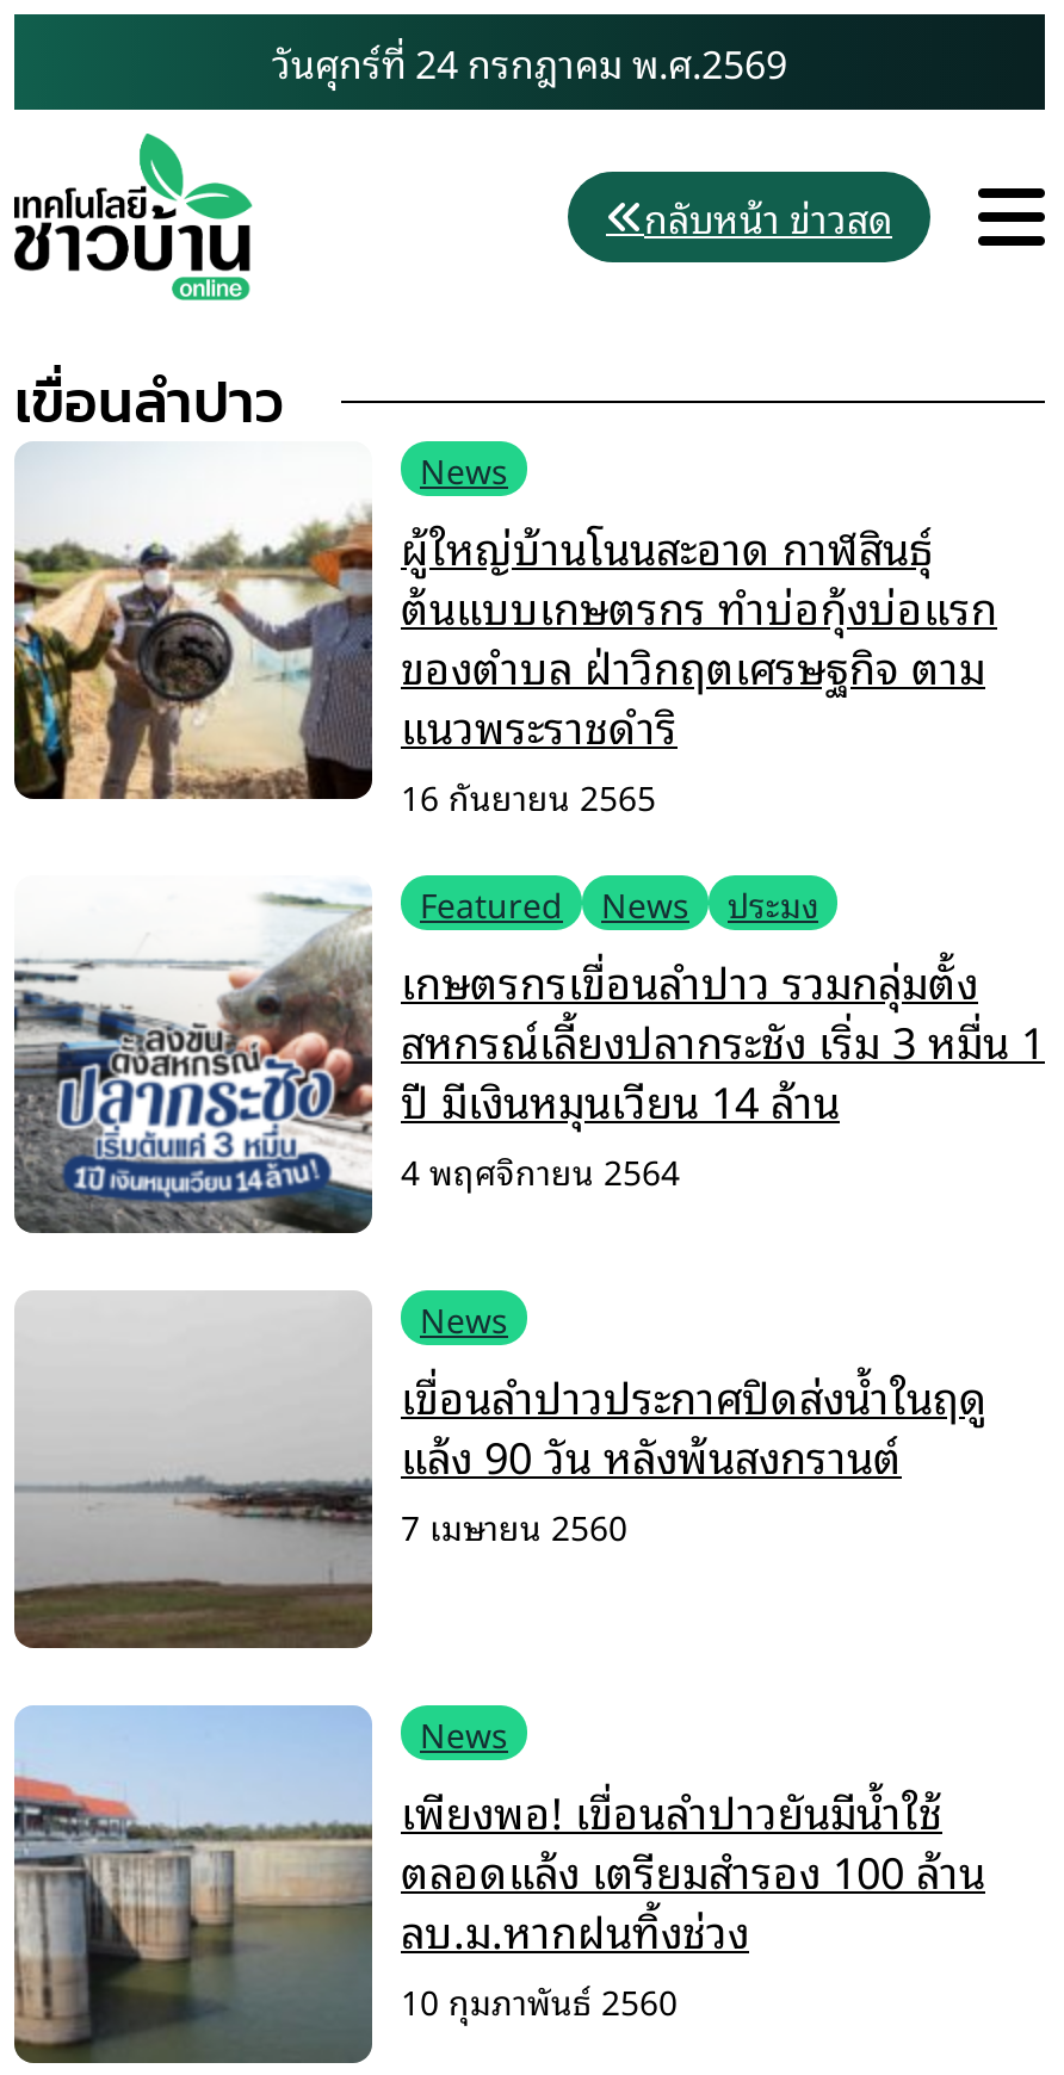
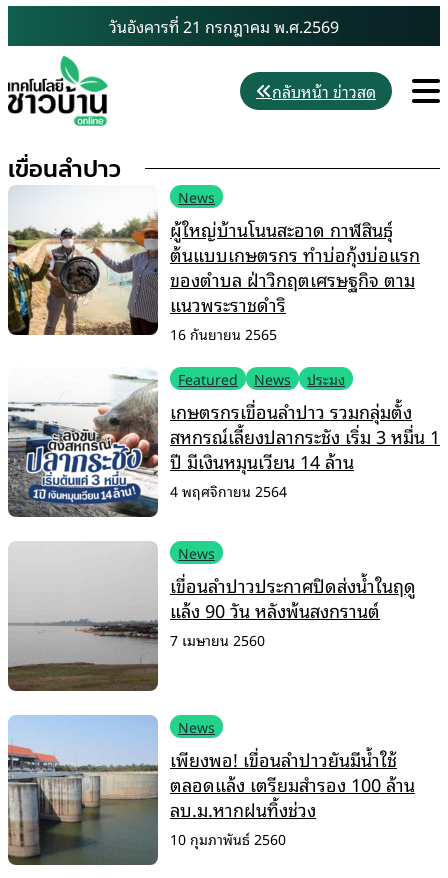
- วันศุกร์ที่ 24 กรกฎาคม พ.ศ.2569
+ วันอังคารที่ 21 กรกฎาคม พ.ศ.2569
